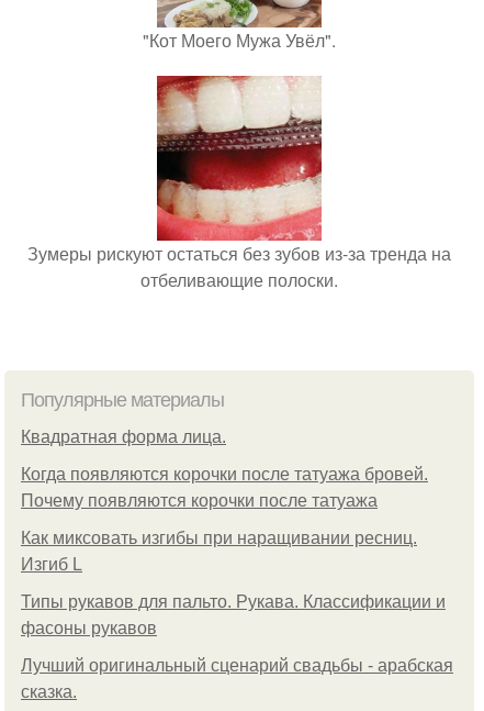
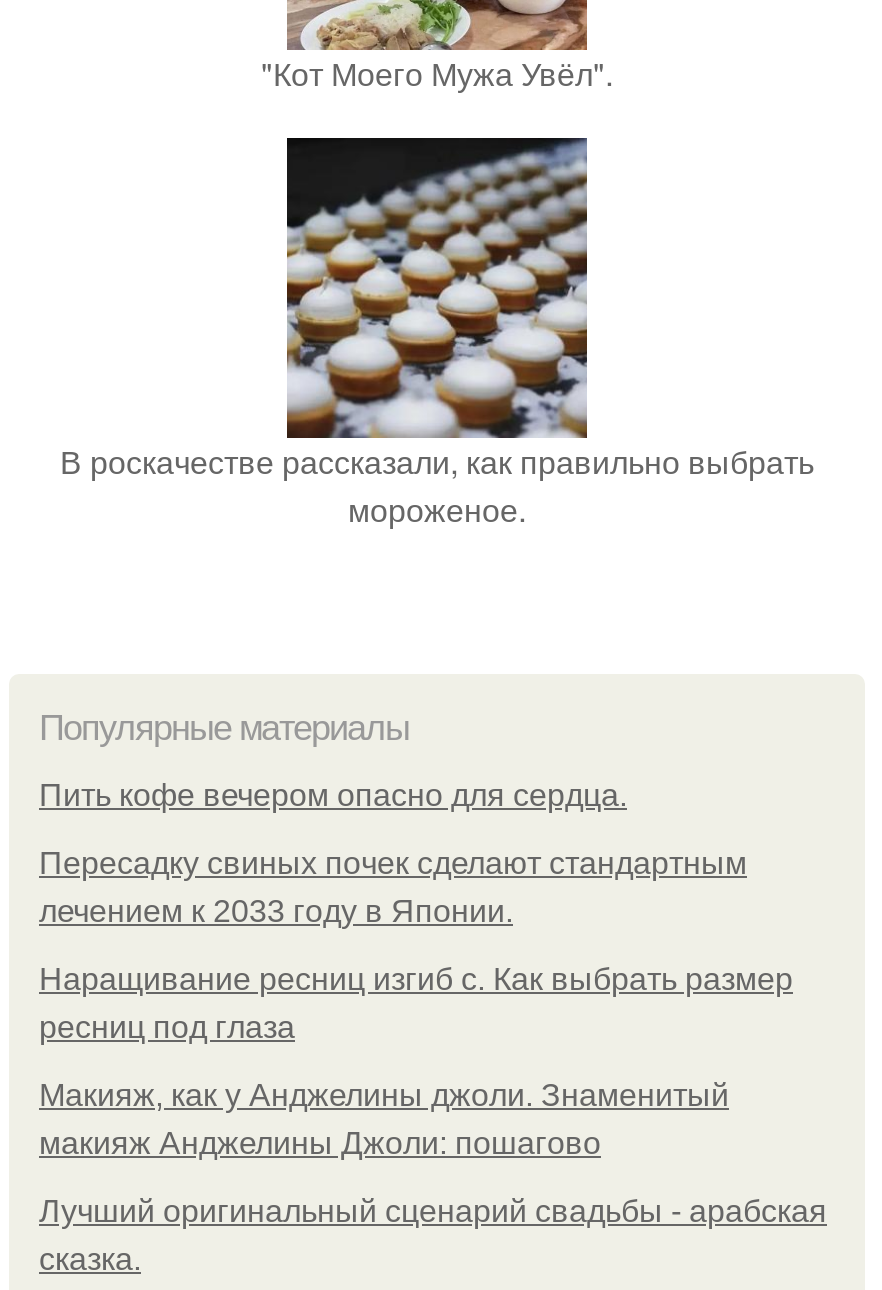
- [image]
- Зумеры рискуют остаться без зубов из-за тренда на
- отбеливающие полоски.
+ [image]
+ В роскачестве рассказали, как правильно выбрать
+ мороженое.

- Квадратная форма лица.
+ Пить кофе вечером опасно для сердца.

- Когда появляются корочки после татуажа бровей.
- Почему появляются корочки после татуажа
+ Пересадку свиных почек сделают стандартным
+ лечением к 2033 году в Японии.

- Как миксовать изгибы при наращивании ресниц.
- Изгиб L
+ Наращивание ресниц изгиб c. Как выбрать размер
+ ресниц под глаза

- Типы рукавов для пальто. Рукава. Классификации и
- фасоны рукавов
+ Макияж, как у Анджелины джоли. Знаменитый
+ макияж Анджелины Джоли: пошагово
